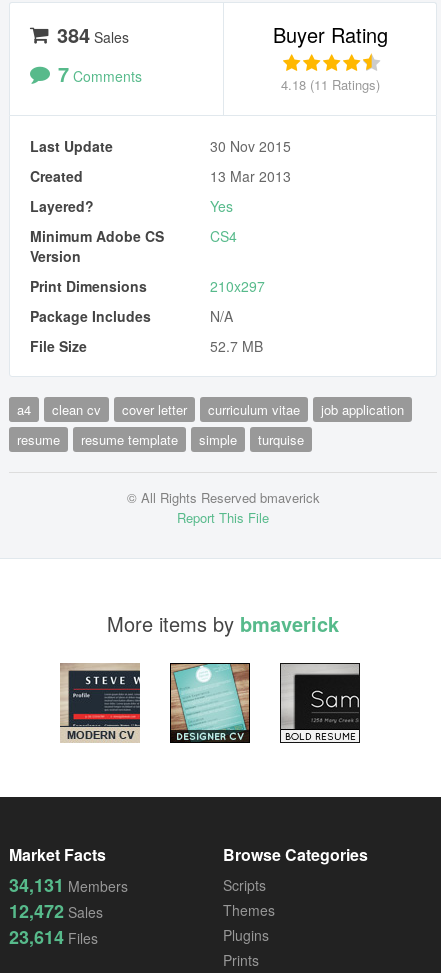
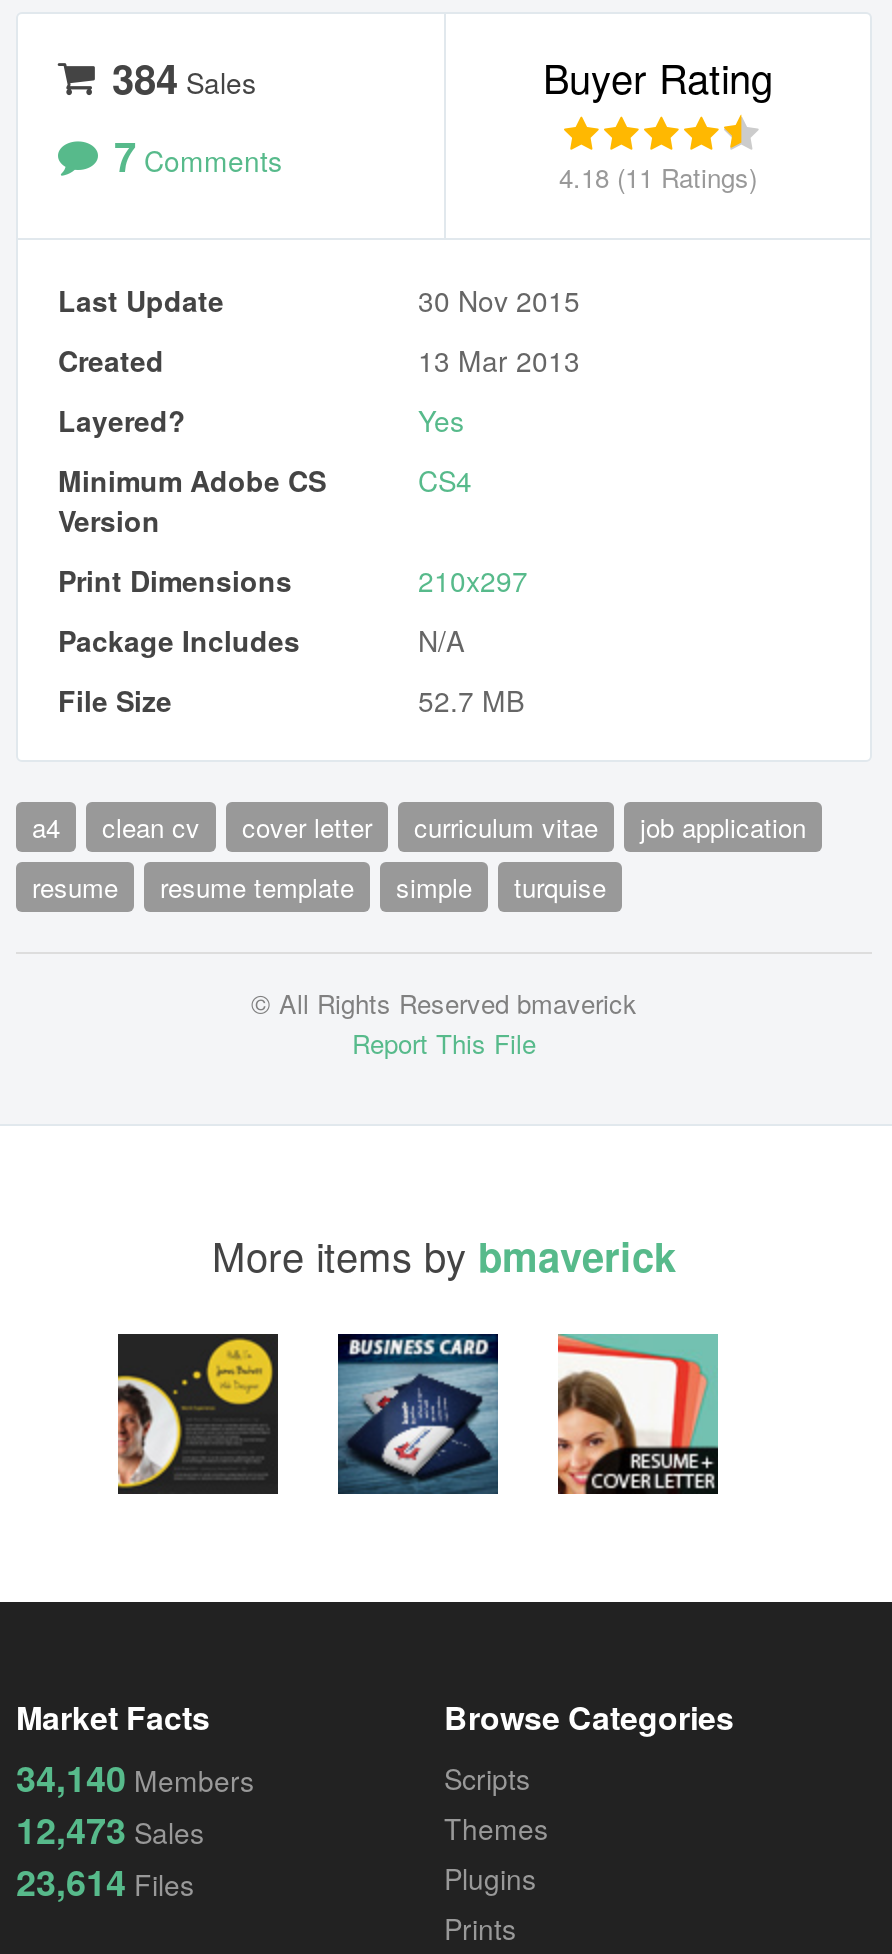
- [image]
+ [image]

- [image]
+ [image]

- [image]
+ [image]

- 34,131 Members
+ 34,140 Members

- 12,472 Sales
+ 12,473 Sales
